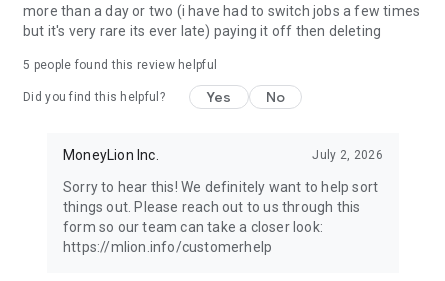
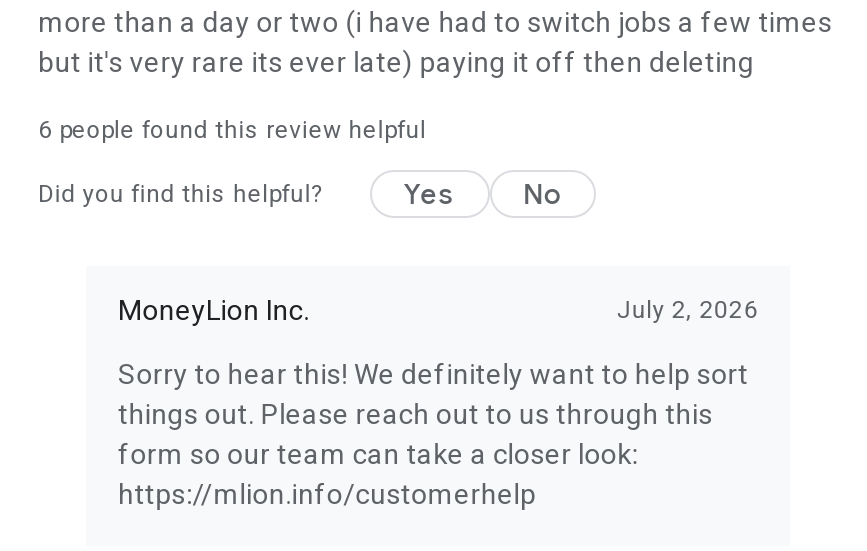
- 5 people found this review helpful
+ 6 people found this review helpful
